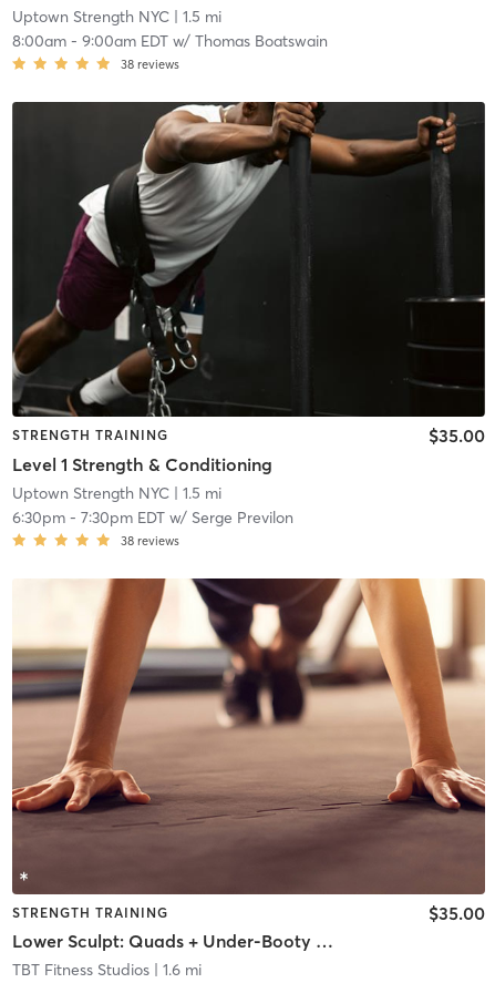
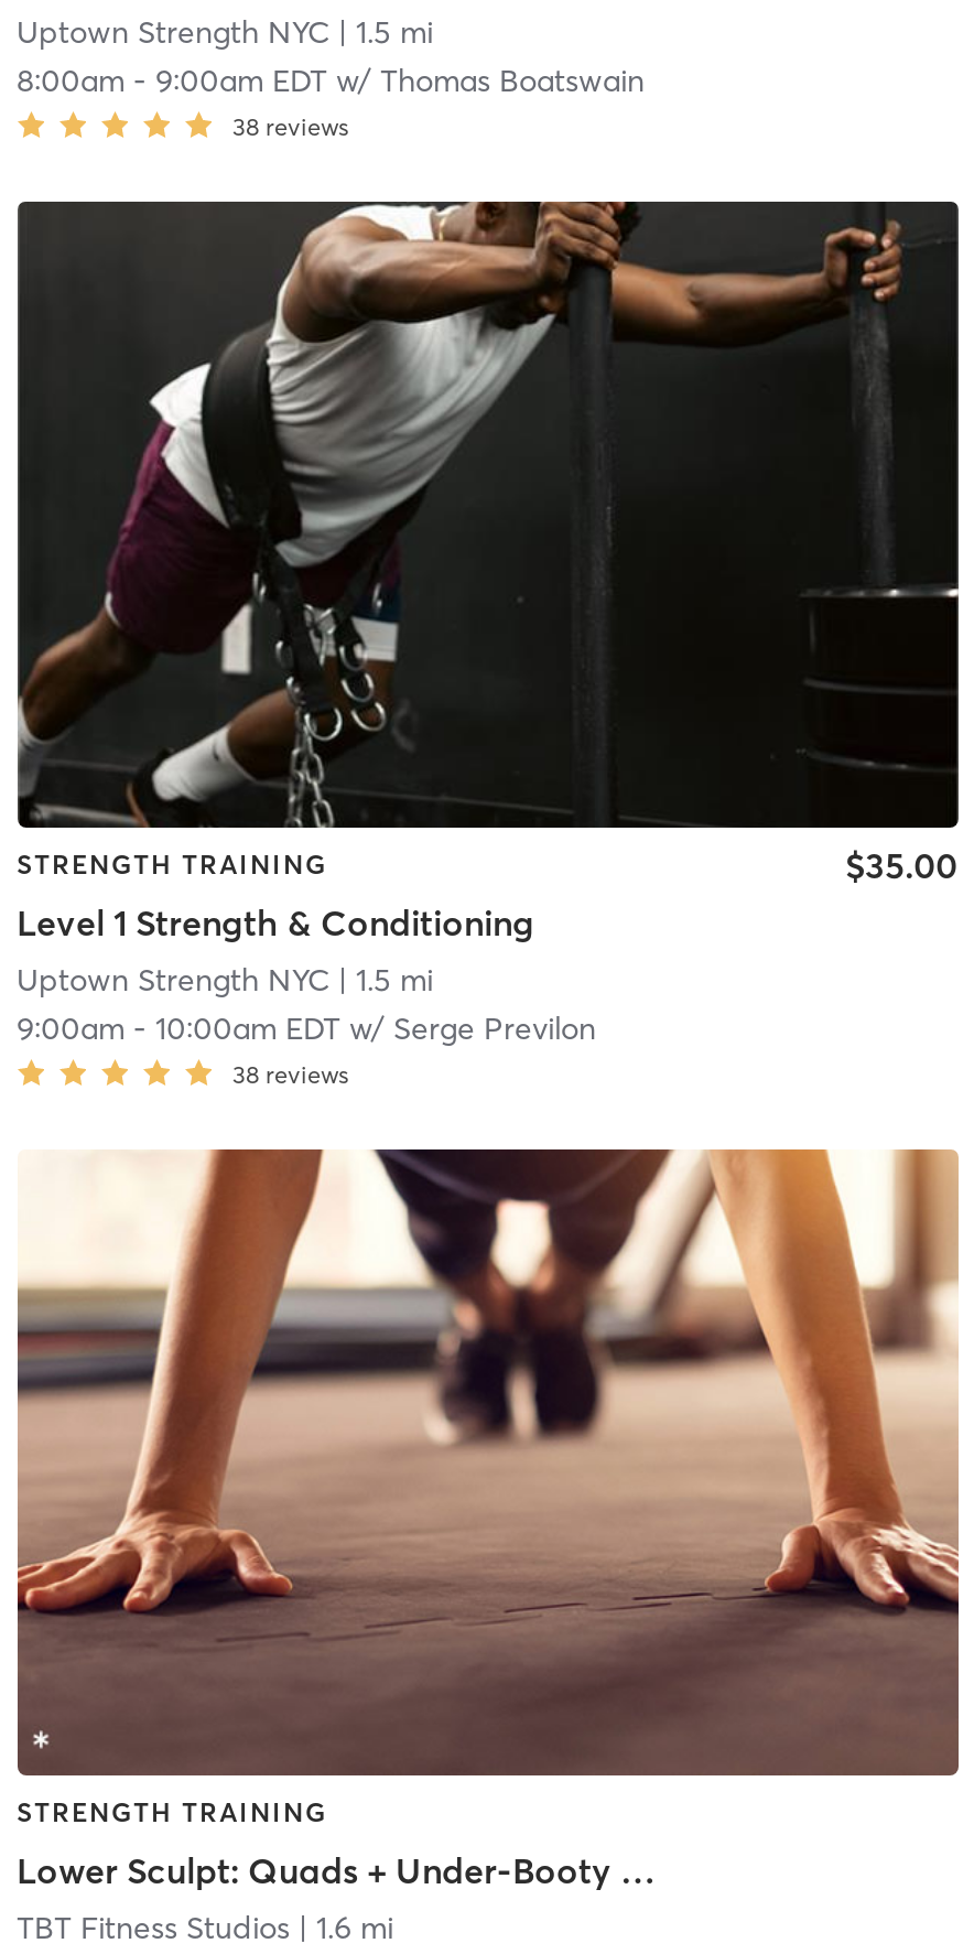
- 6:30pm - 7:30pm EDT w/ Serge Previlon
+ 9:00am - 10:00am EDT w/ Serge Previlon

- $35.00
